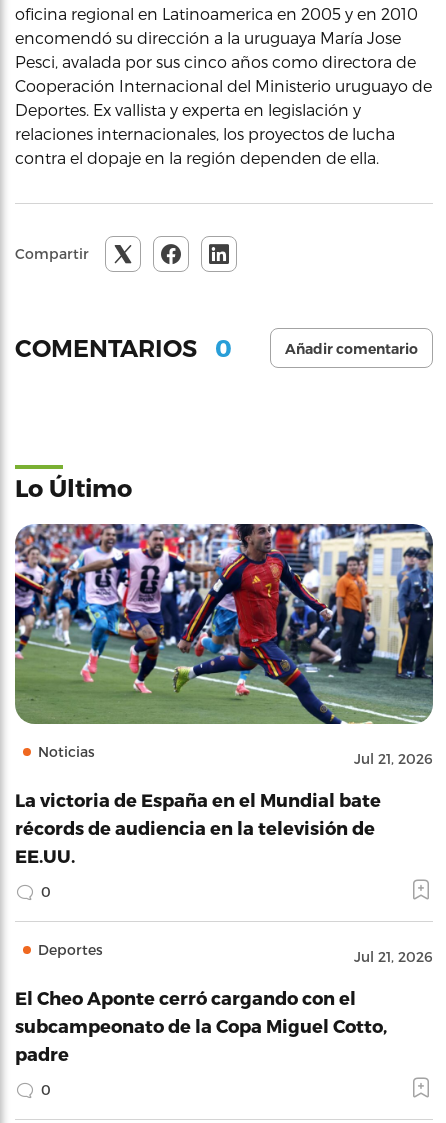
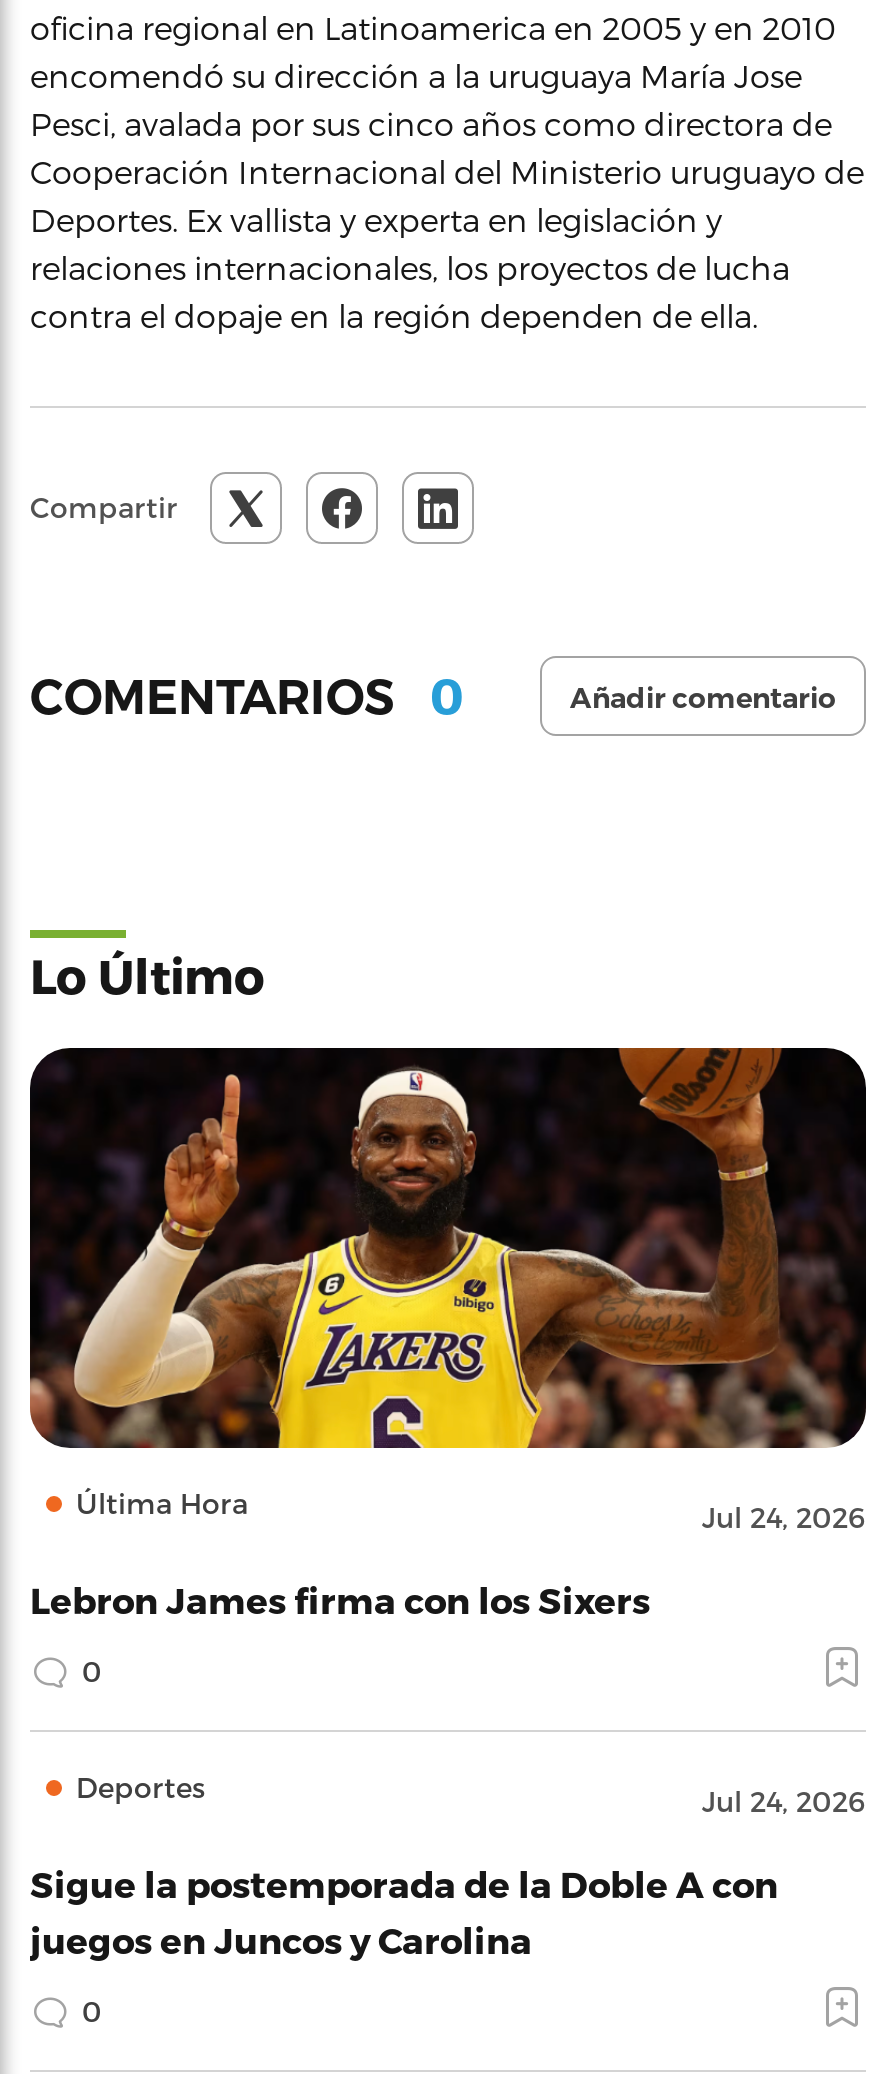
- [image]
- Noticias
- Jul 21, 2026
+ [image]
+ Última Hora
+ Jul 24, 2026

- La victoria de España en el Mundial bate
- récords de audiencia en la televisión de
- EE.UU.
+ Lebron James firma con los Sixers

- Jul 21, 2026
+ Jul 24, 2026

- El Cheo Aponte cerró cargando con el
- subcampeonato de la Copa Miguel Cotto,
- padre
+ Sigue la postemporada de la Doble A con
+ juegos en Juncos y Carolina
